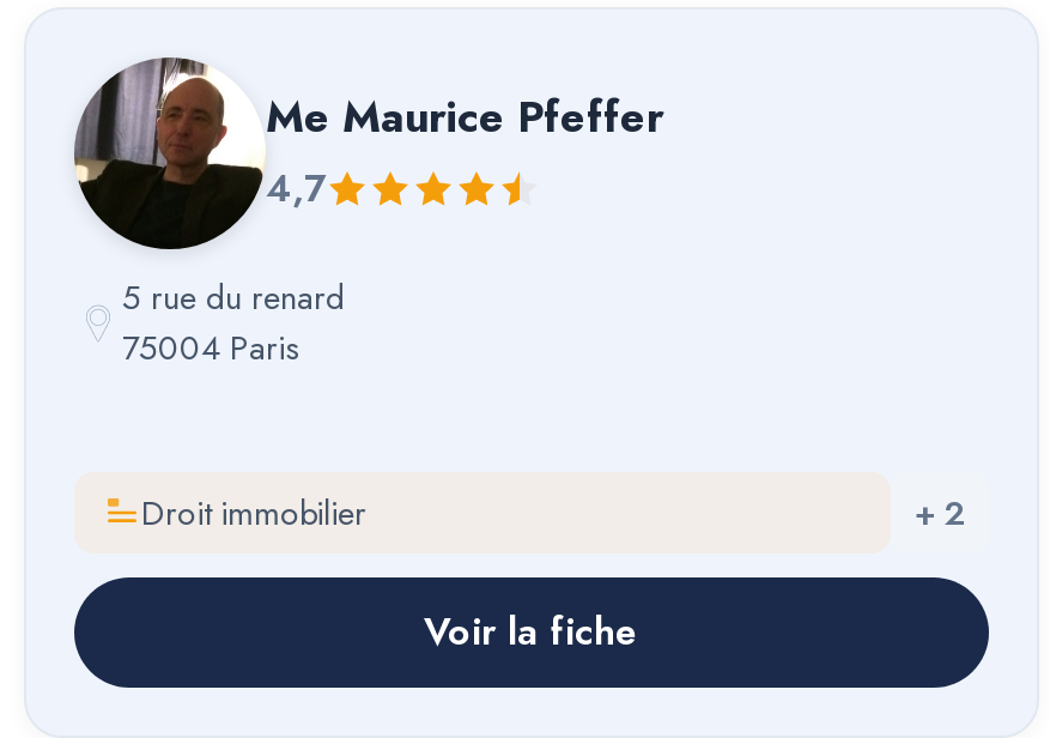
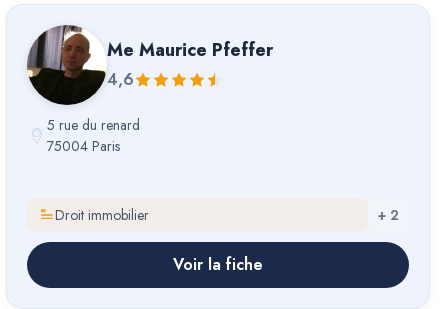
- 4,7
+ 4,6
